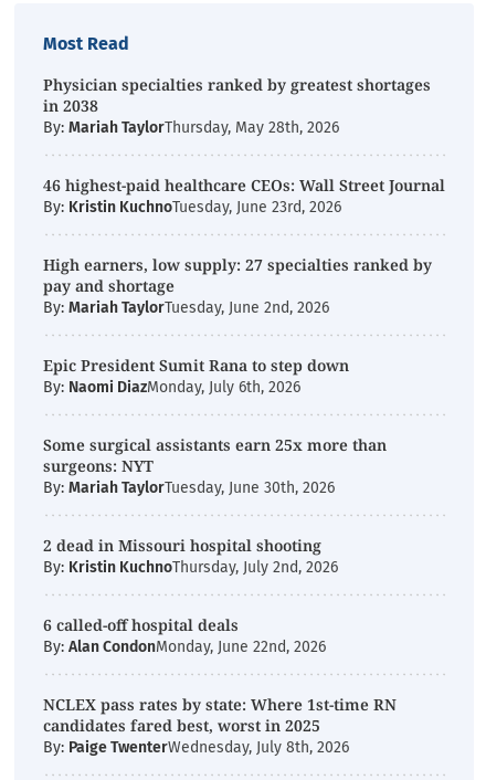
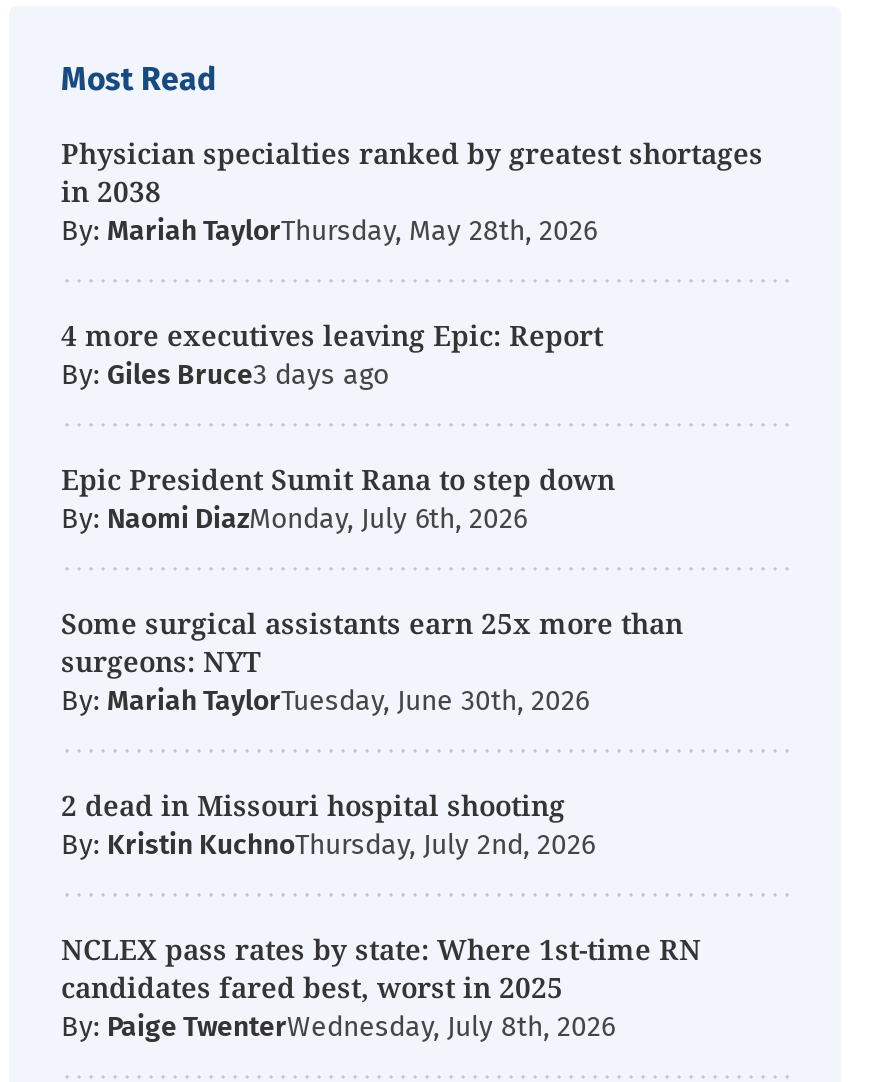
- 46 highest-paid healthcare CEOs: Wall Street Journal
- By: Kristin KuchnoTuesday, June 23rd, 2026
- High earners, low supply: 27 specialties ranked by
- pay and shortage
- By: Mariah TaylorTuesday, June 2nd, 2026
+ 4 more executives leaving Epic: Report
+ By: Giles Bruce

- 6 called-off hospital deals
- By: Alan CondonMonday, June 22nd, 2026
